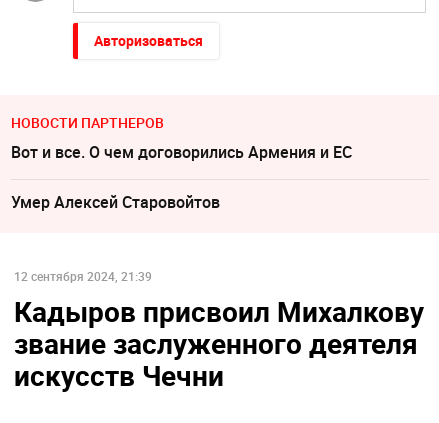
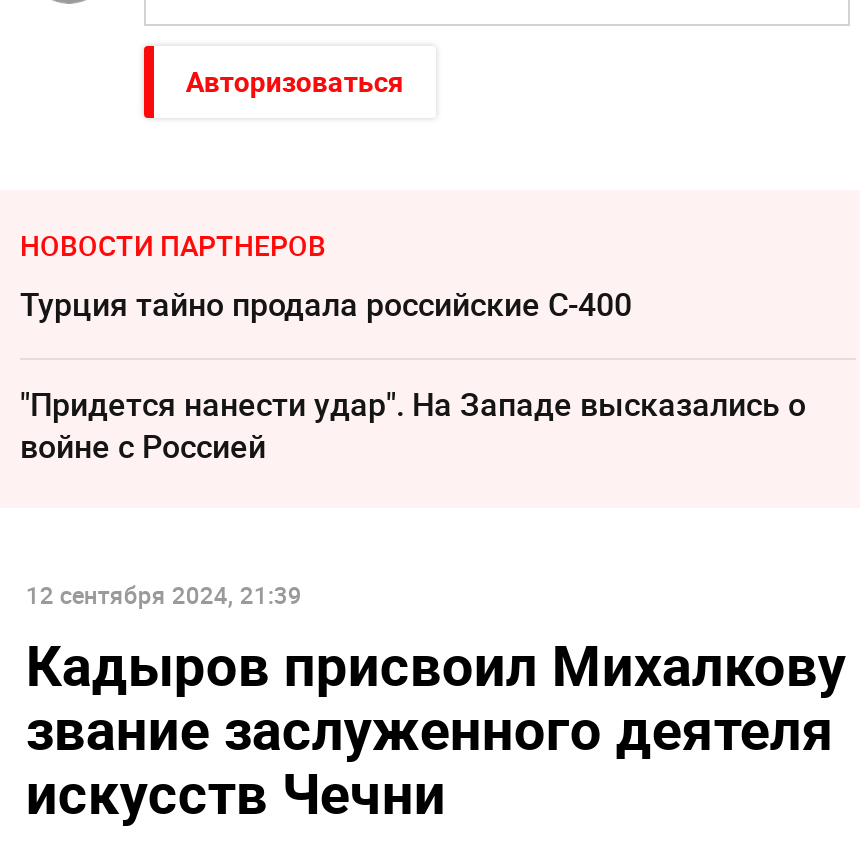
- Вот и все. О чем договорились Армения и ЕС
+ Турция тайно продала российские С-400

- Умер Алексeй Старовойтов
+ "Придется нанести удар". На Западе высказались о
+ войне с Россией
